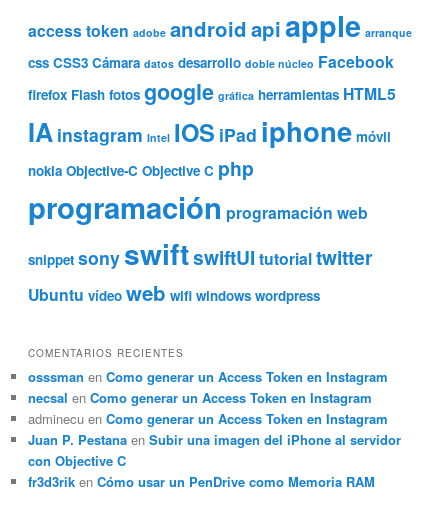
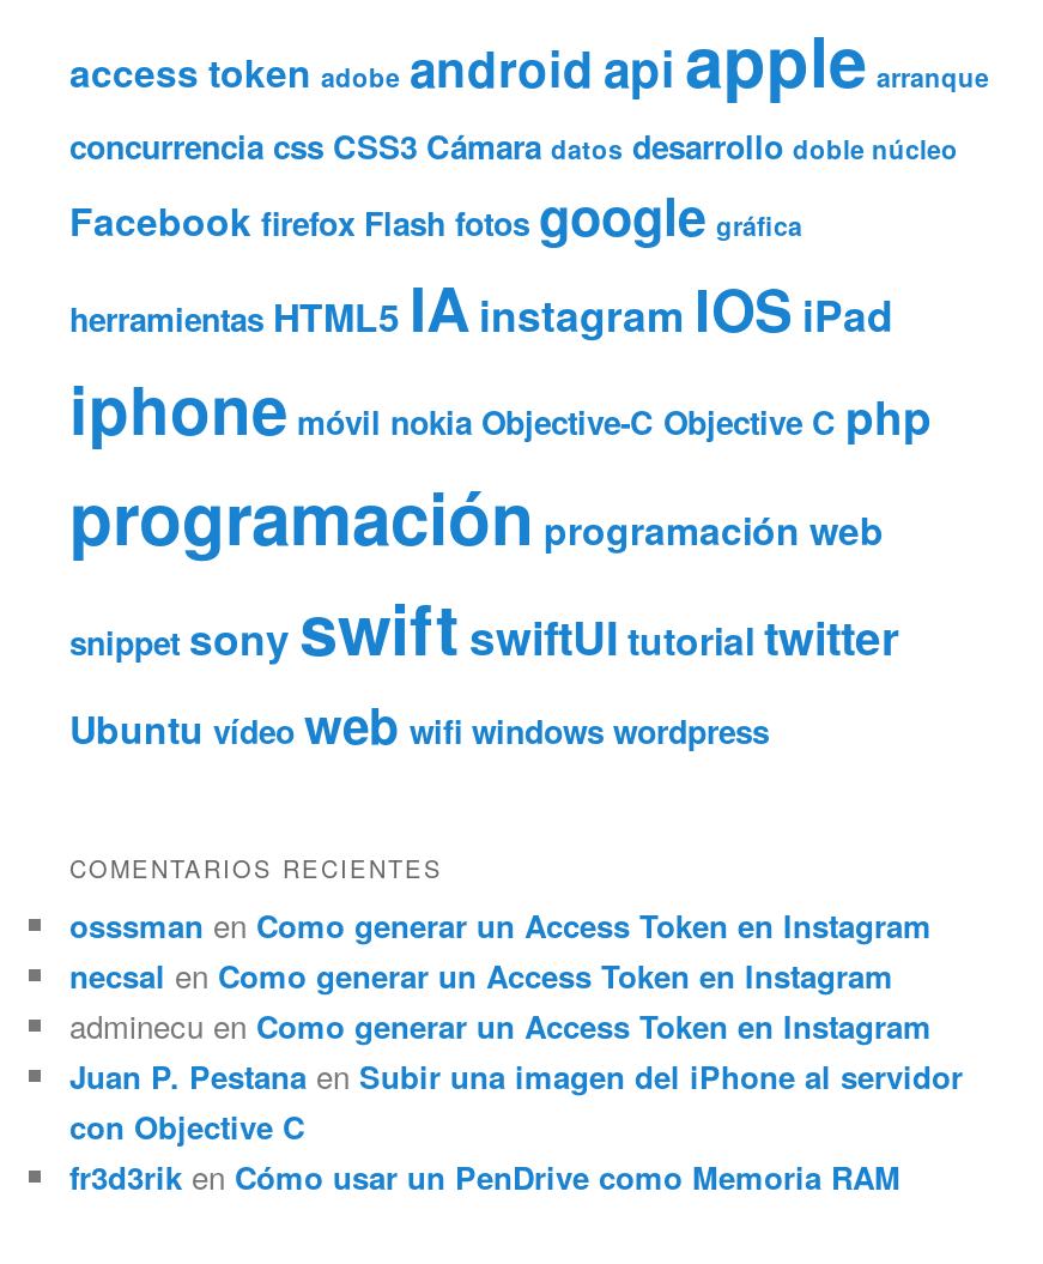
- css CSS3 Cámara datos desarrollo doble núcleo Facebook
- firefox Flash fotos google gráfica herramientas HTML5
- IA instagram Intel IOS iPad iphone móvil
- nokia Objective-C Objective C php
+ concurrencia css CSS3 Cámara datos desarrollo doble núcleo
+ Facebook firefox Flash fotos google gráfica
+ herramientas HTML5 IA instagram IOS iPad
+ iphone móvil nokia Objective-C Objective C php
